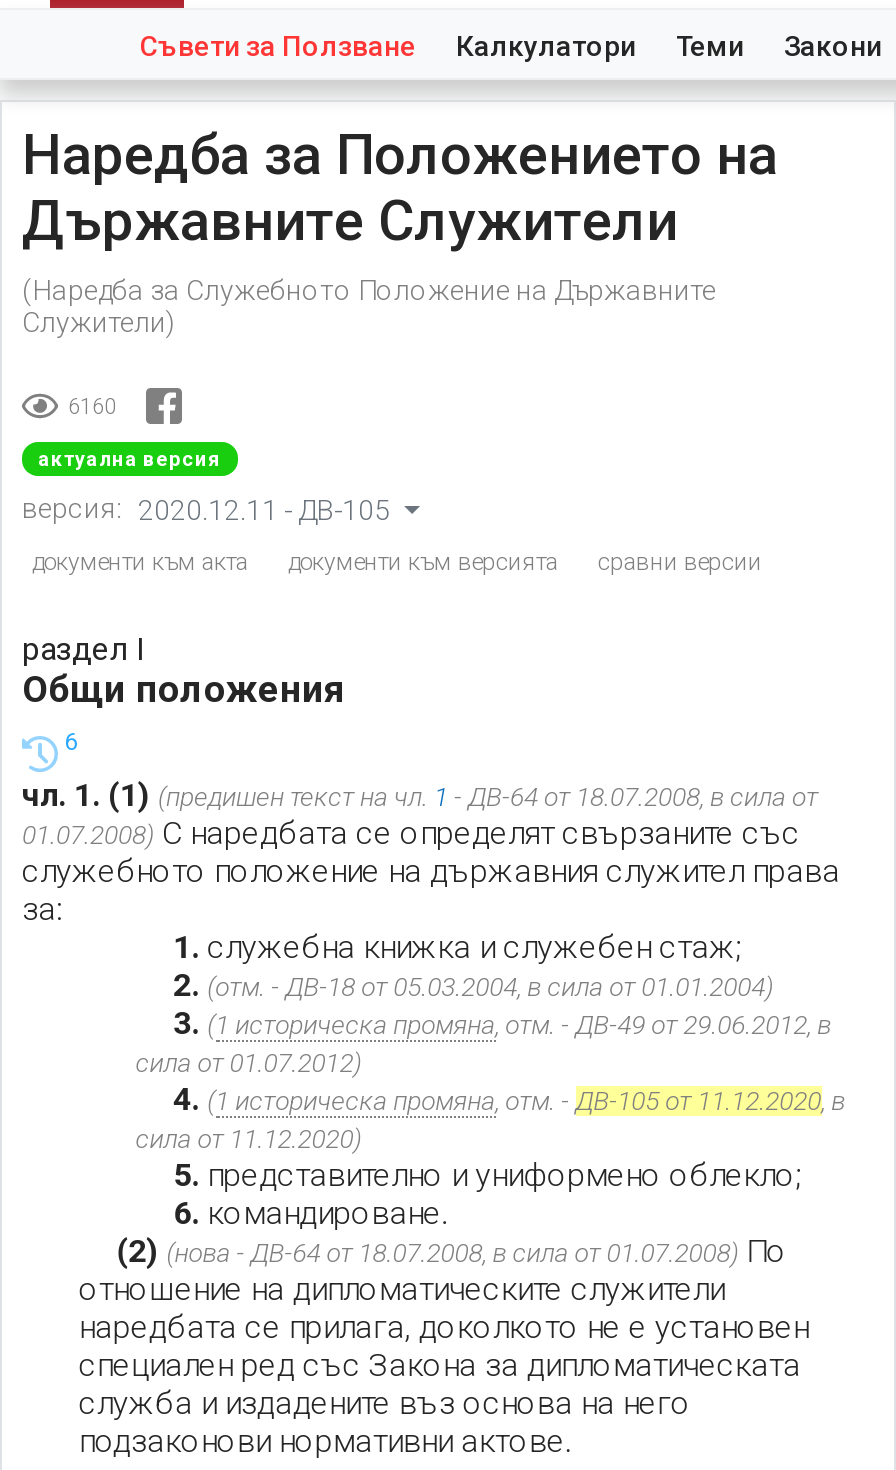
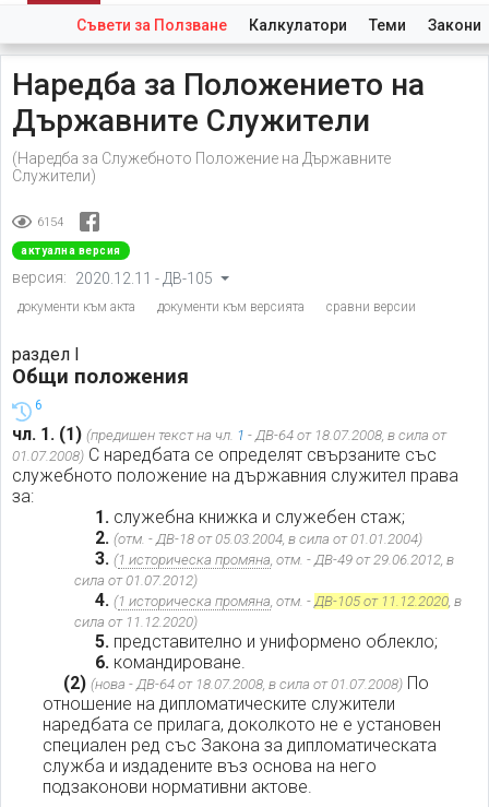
- 6160
+ 6154
